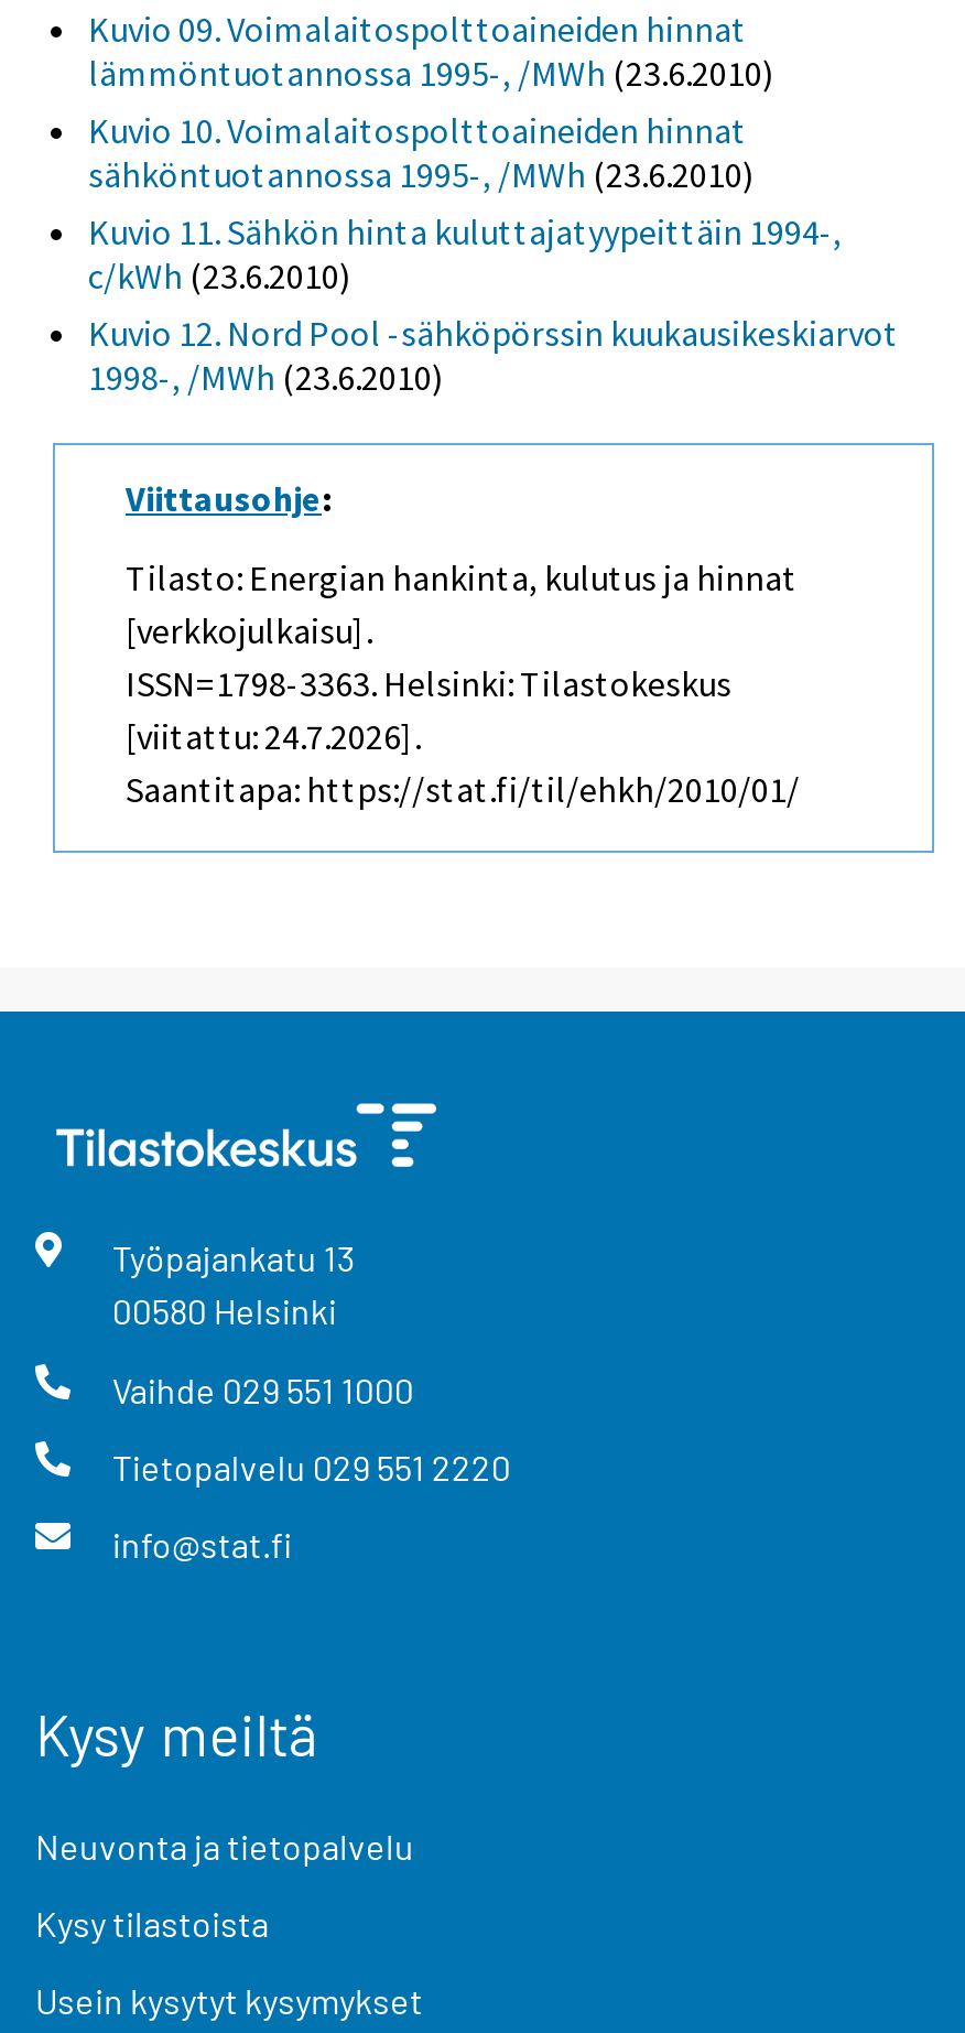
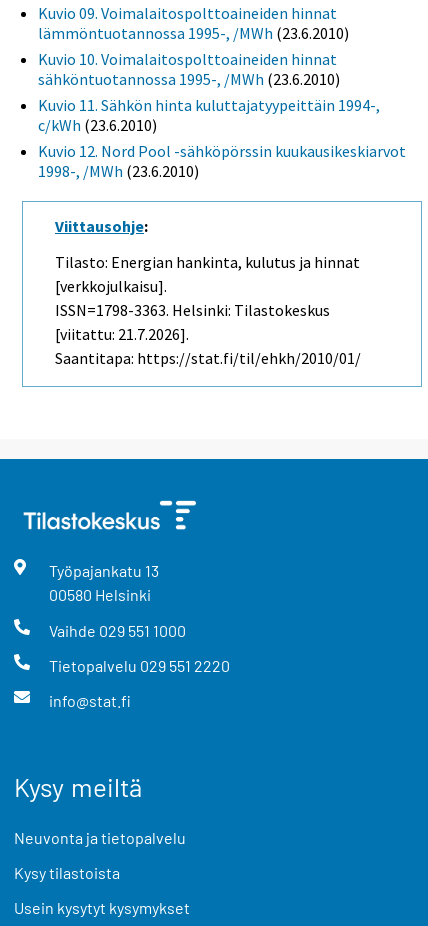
- [viitattu: 24.7.2026].
+ [viitattu: 21.7.2026].
